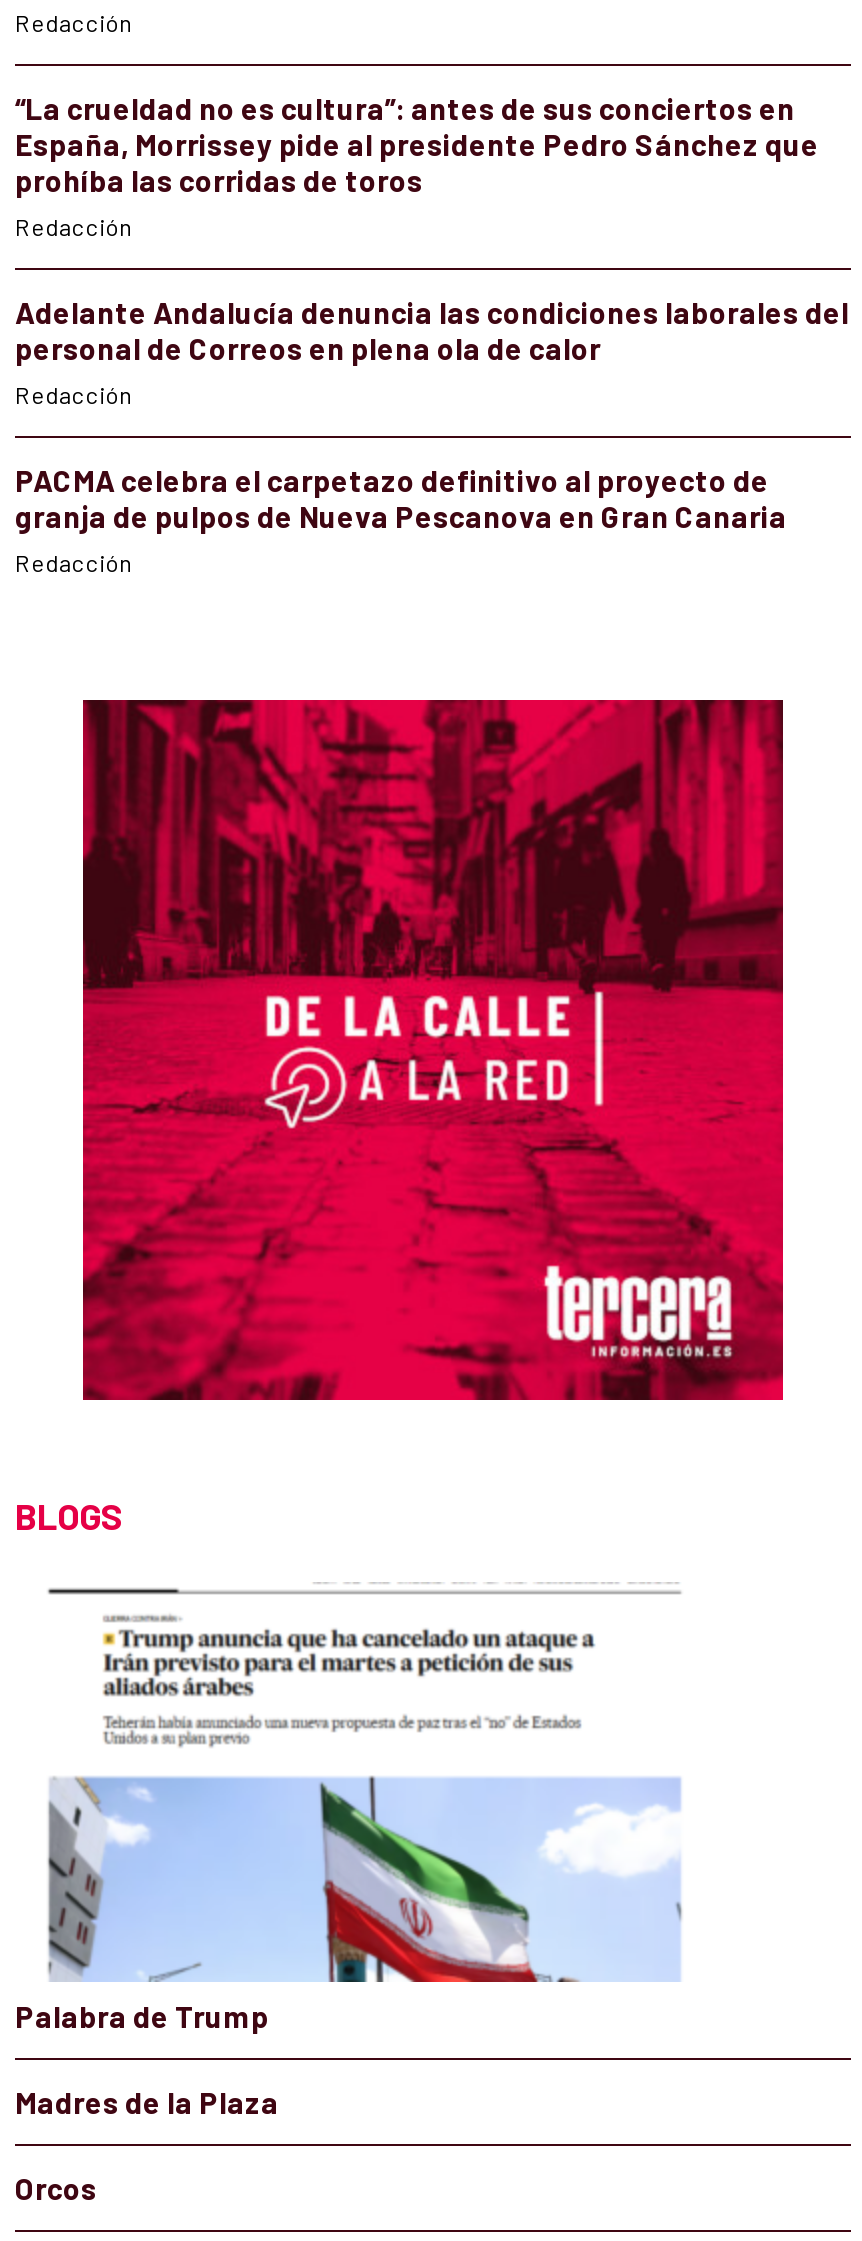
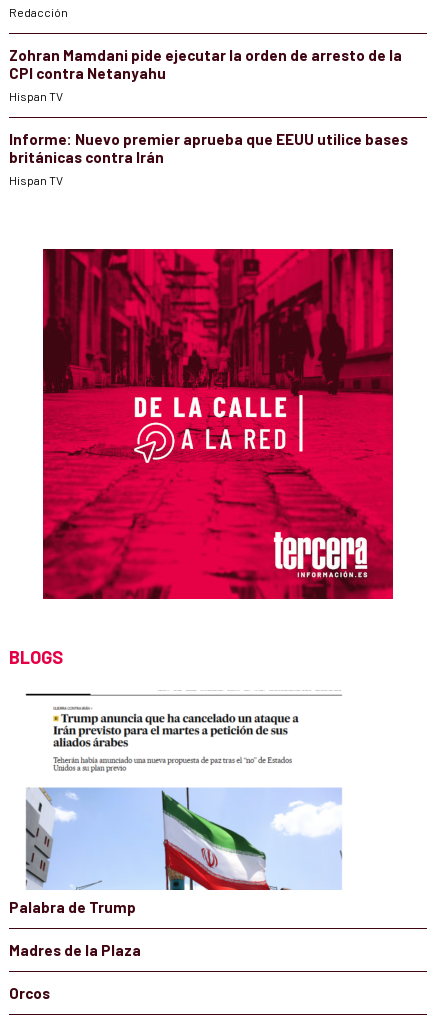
- “La crueldad no es cultura”: antes de sus conciertos en
- España, Morrissey pide al presidente Pedro Sánchez que
- prohíba las corridas de toros
- Redacción
- Adelante Andalucía denuncia las condiciones laborales del
- personal de Correos en plena ola de calor
- Redacción
- PACMA celebra el carpetazo definitivo al proyecto de
- granja de pulpos de Nueva Pescanova en Gran Canaria
- Redacción
+ Zohran Mamdani pide ejecutar la orden de arresto de la
+ CPI contra Netanyahu
+ Hispan TV
+ Informe: Nuevo premier aprueba que EEUU utilice bases
+ británicas contra Irán
+ Hispan TV
